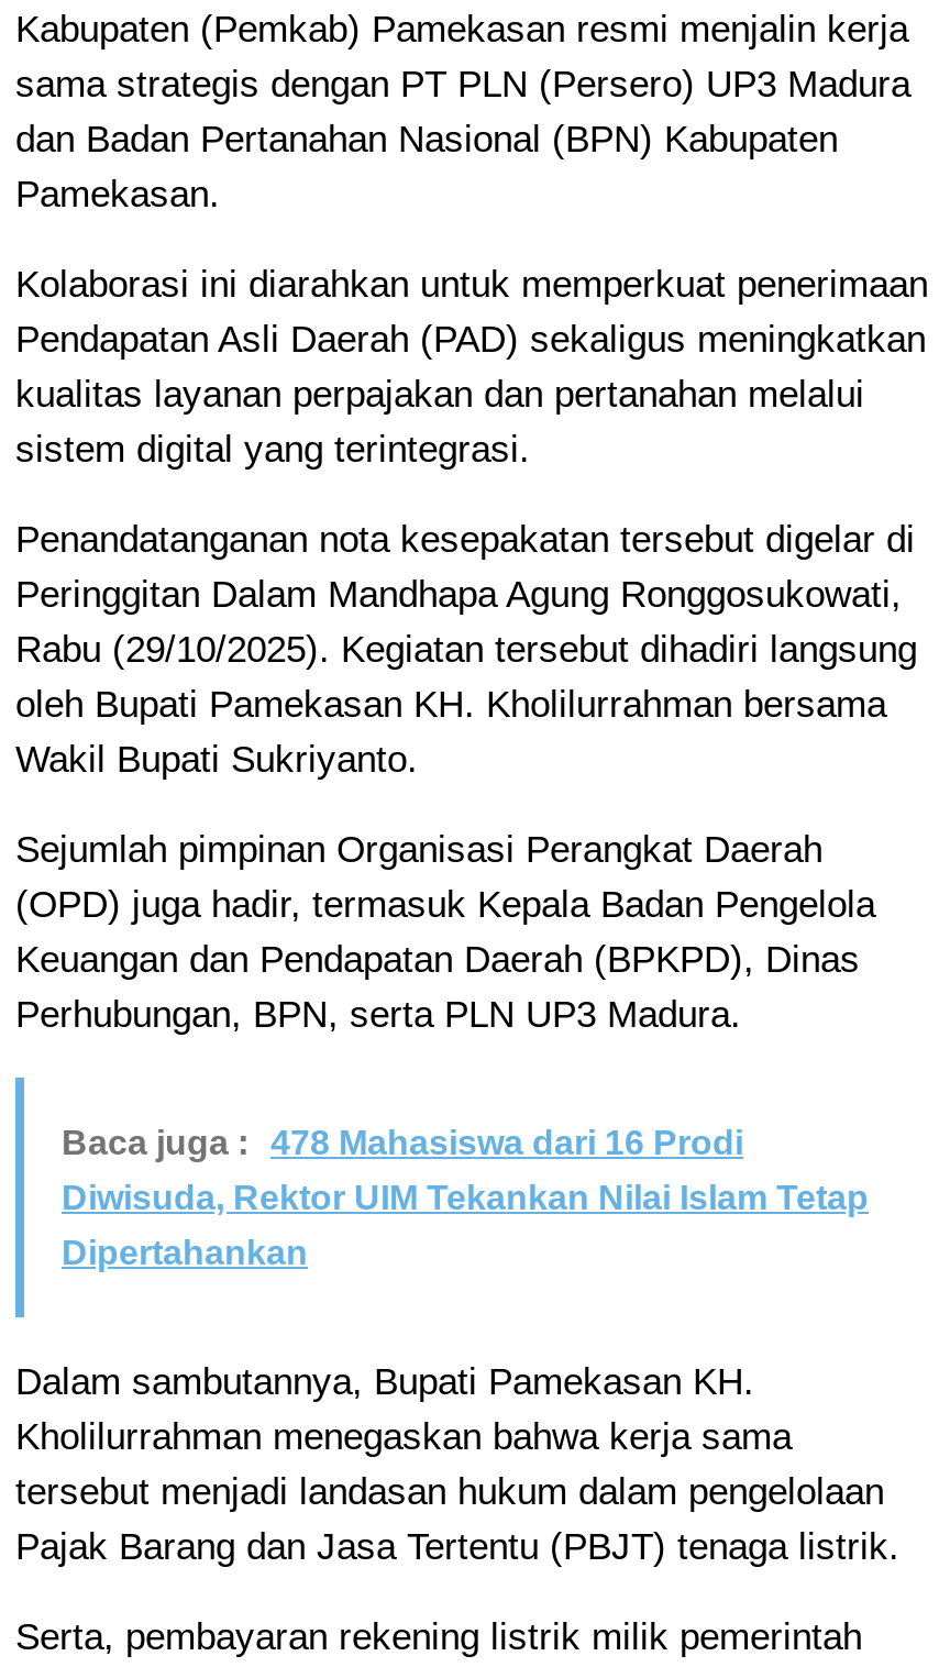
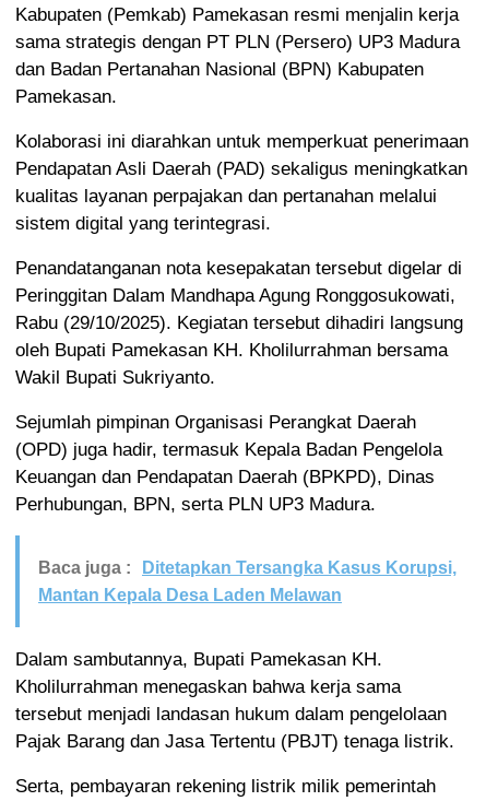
- Baca juga : 478 Mahasiswa dari 16 Prodi
- Diwisuda, Rektor UIM Tekankan Nilai Islam Tetap
- Dipertahankan
+ Baca juga : Ditetapkan Tersangka Kasus Korupsi,
+ Mantan Kepala Desa Laden Melawan
